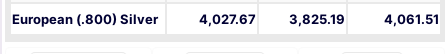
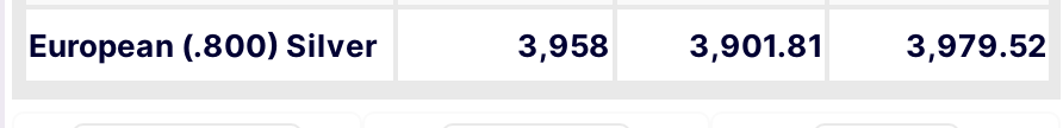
- 4,027.67
+ 3,958

- 3,825.19
+ 3,901.81

- 4,061.51
+ 3,979.52
